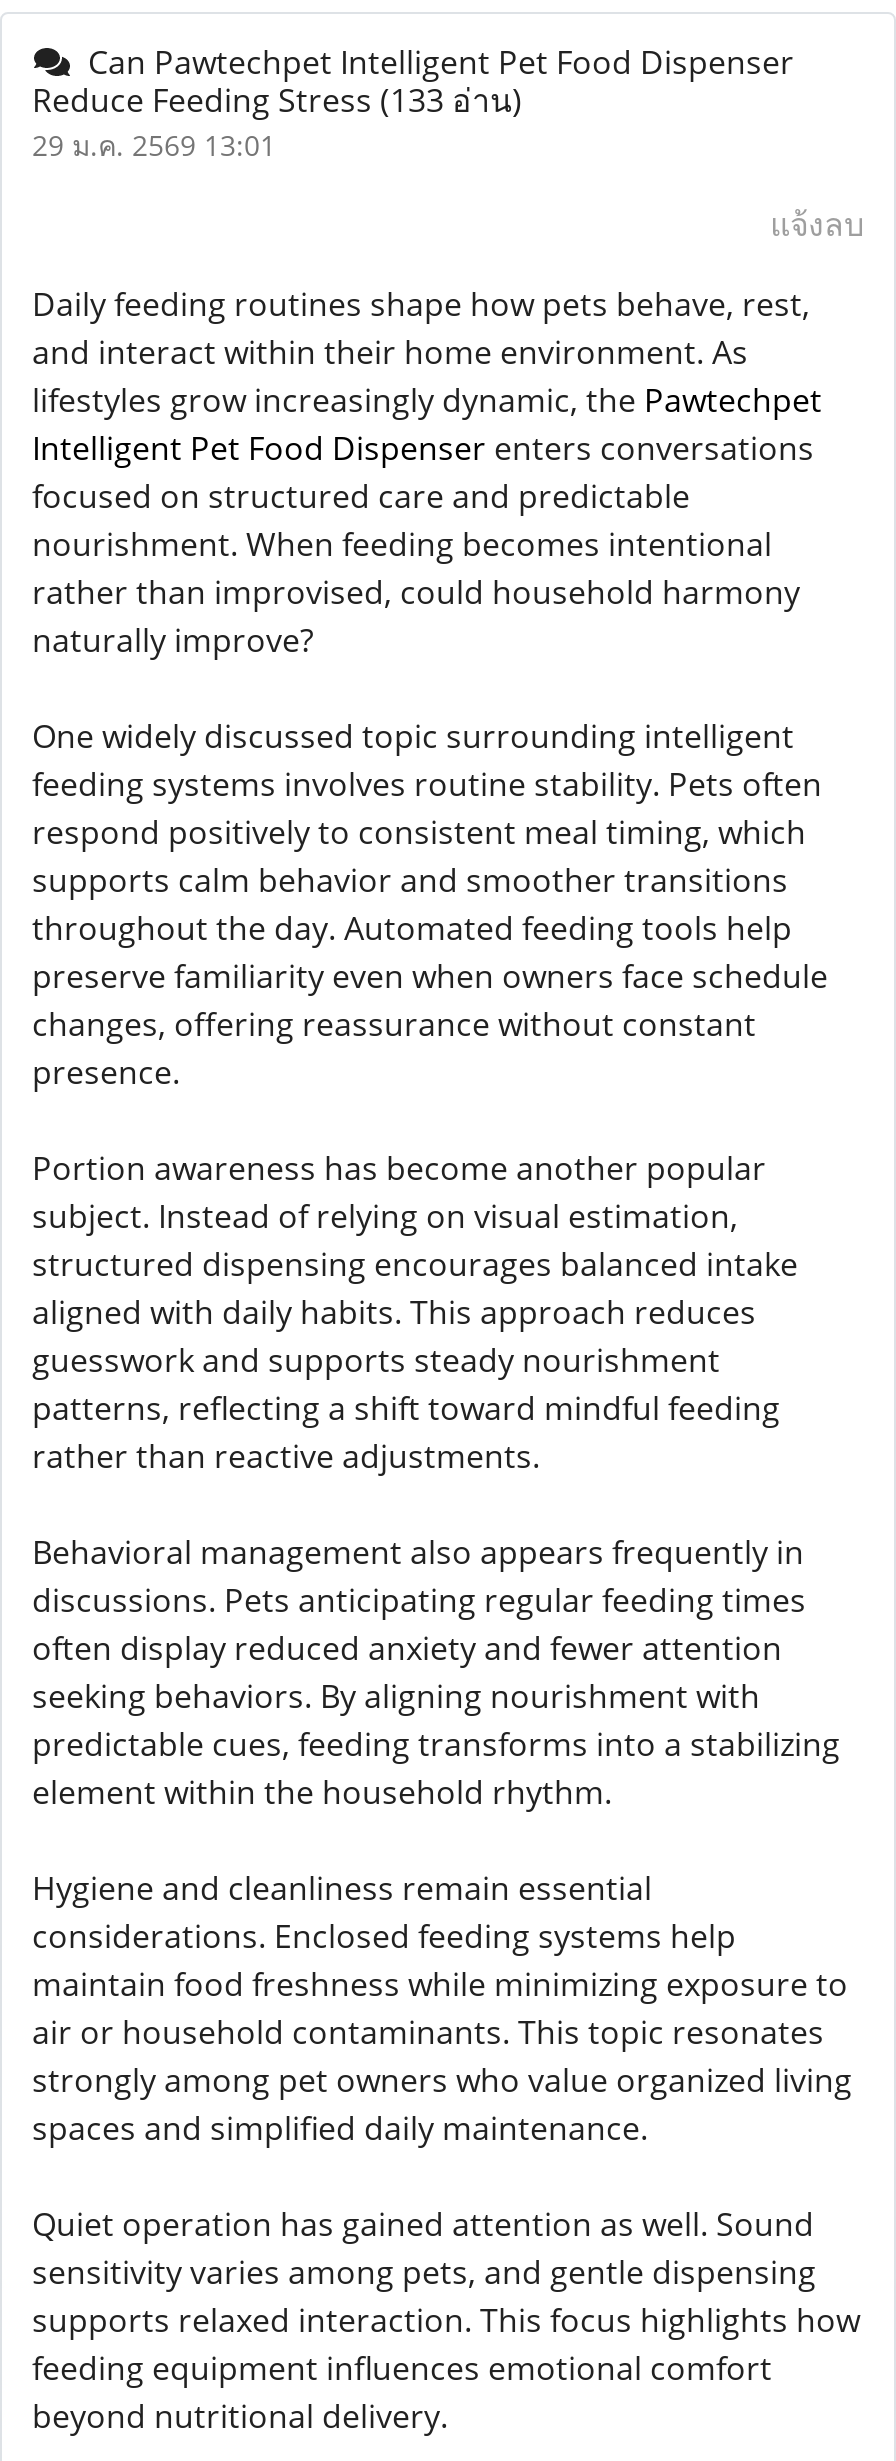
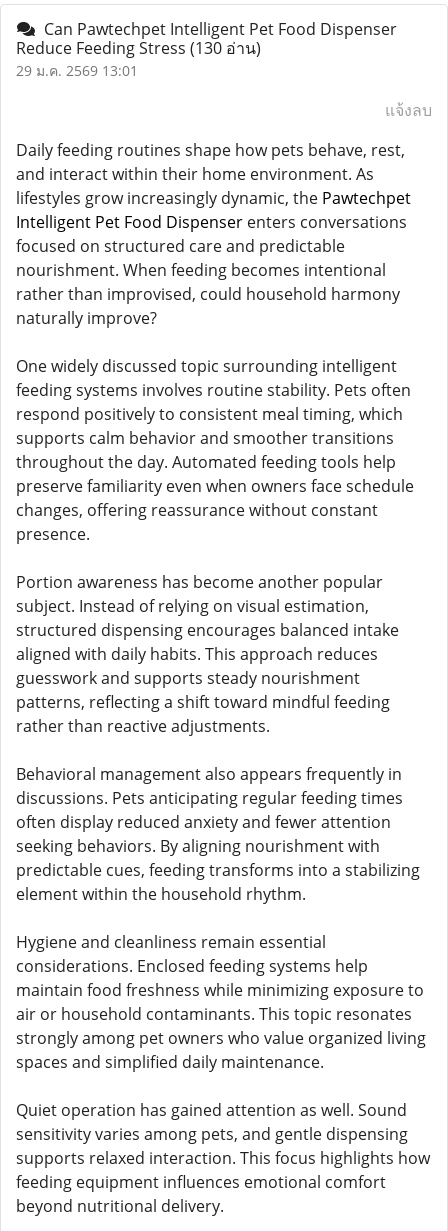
- Reduce Feeding Stress (133 อ่าน)
+ Reduce Feeding Stress (130 อ่าน)
